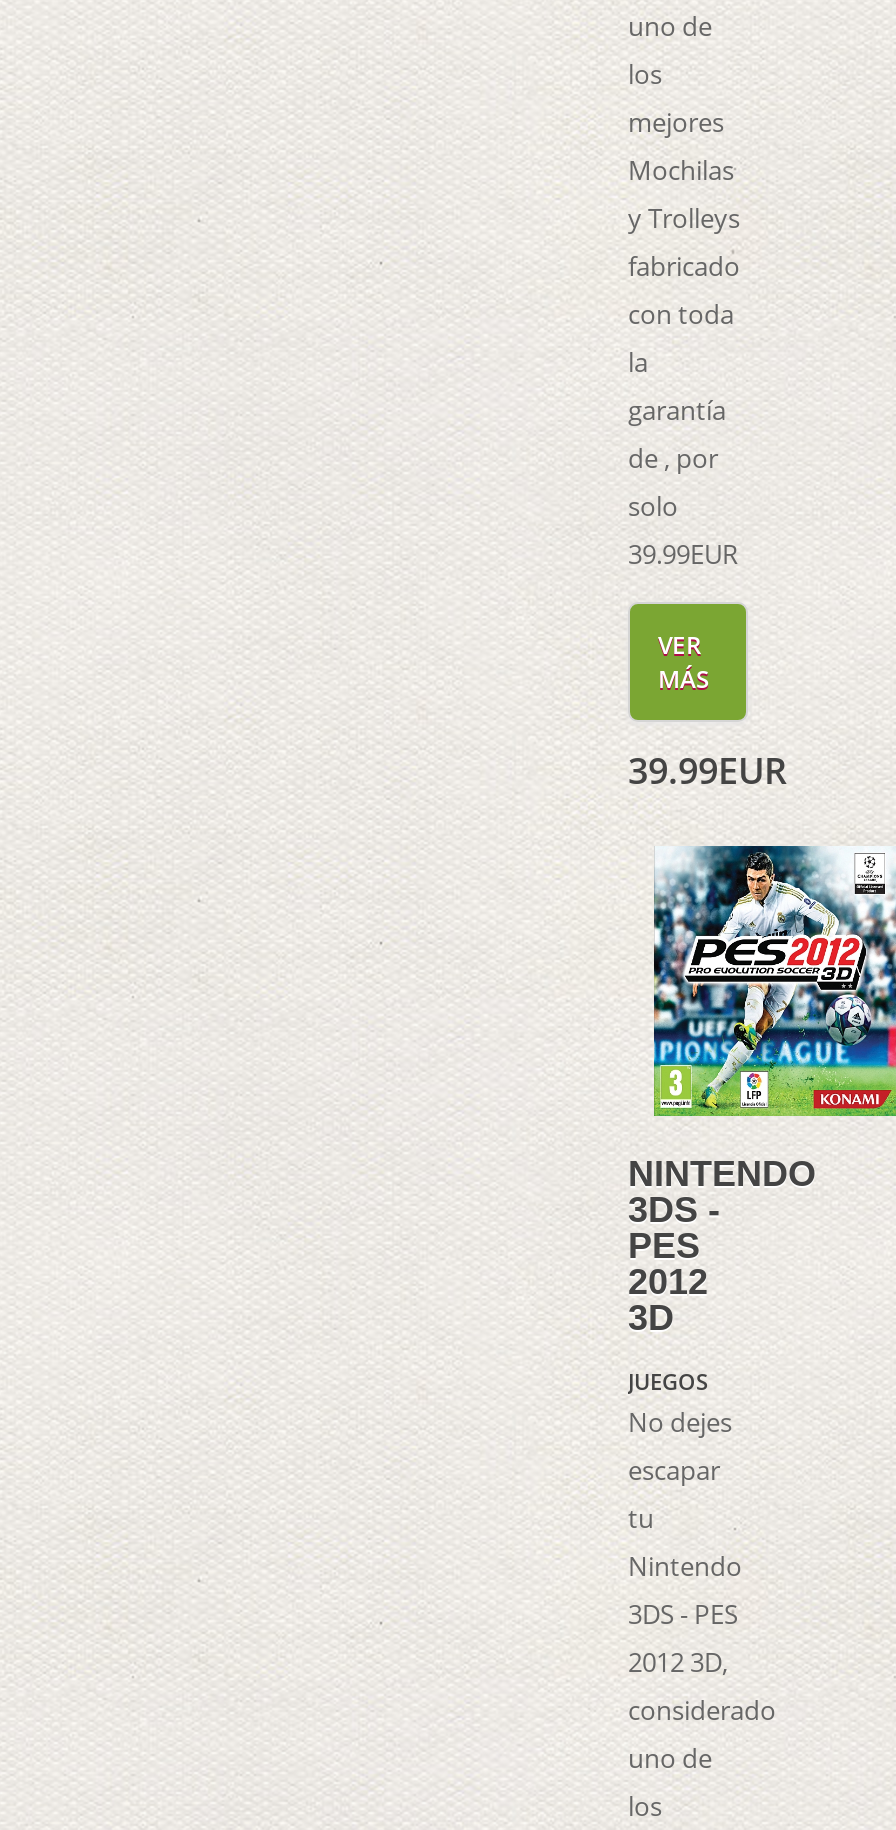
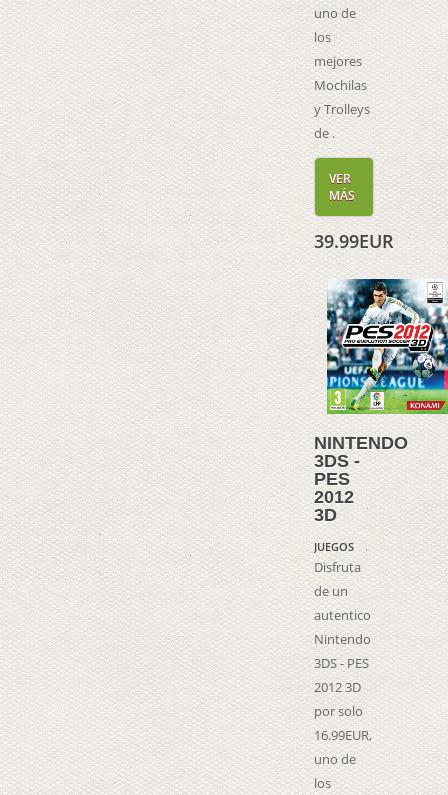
- fabricado
- con toda
- la
- garantía
- de , por
- solo
- 39.99EUR
+ de .

moved up: VER | MÁS | 39.99EUR | ... | 3D | JUEGOS

- No dejes
- escapar
- tu
+ Disfruta
+ de un
+ autentico

moved up: Nintendo | 3DS - PES

- 2012 3D,
- considerado
+ 2012 3D
+ por solo
+ 16.99EUR,
